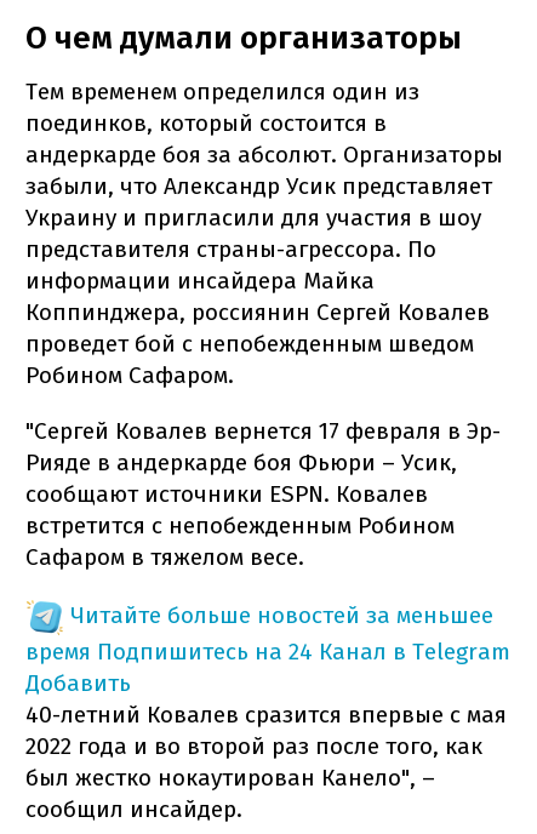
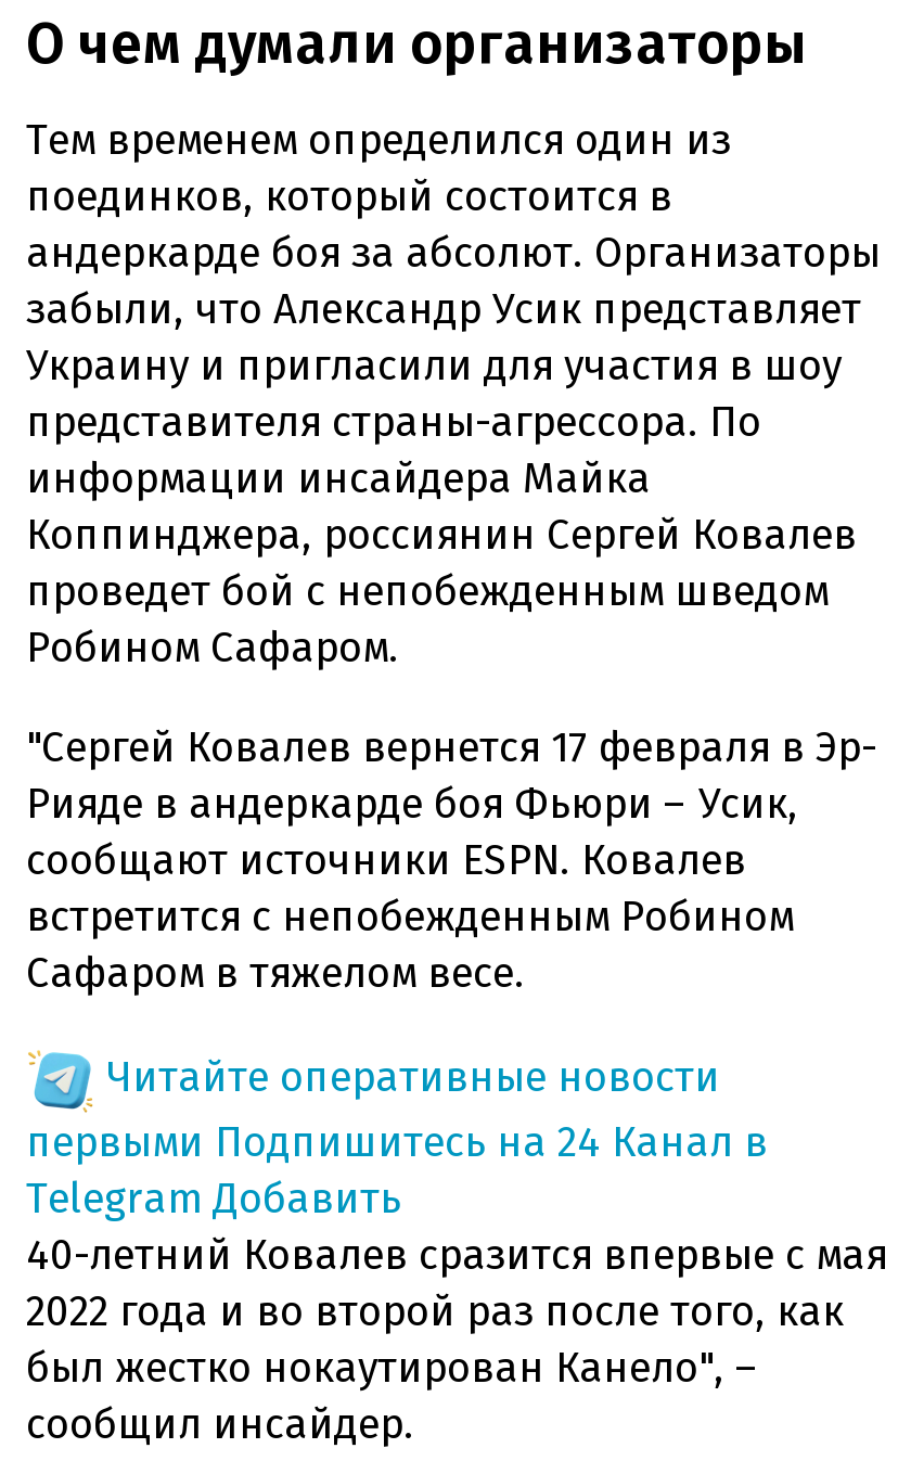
- Читайте больше новостей за меньшее
- время Подпишитесь на 24 Канал в Telegram
- Добавить
+ Читайте оперативные новости
+ первыми Подпишитесь на 24 Канал в
+ Telegram Добавить
